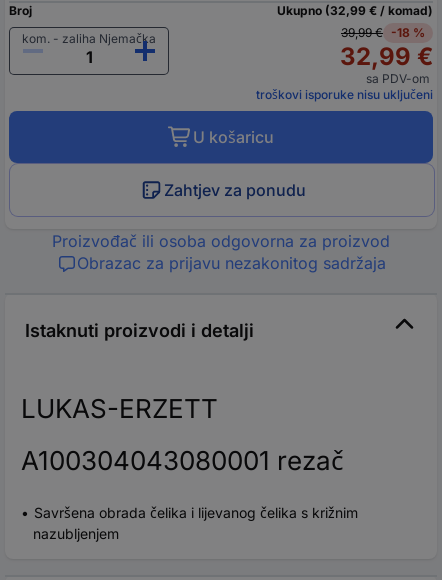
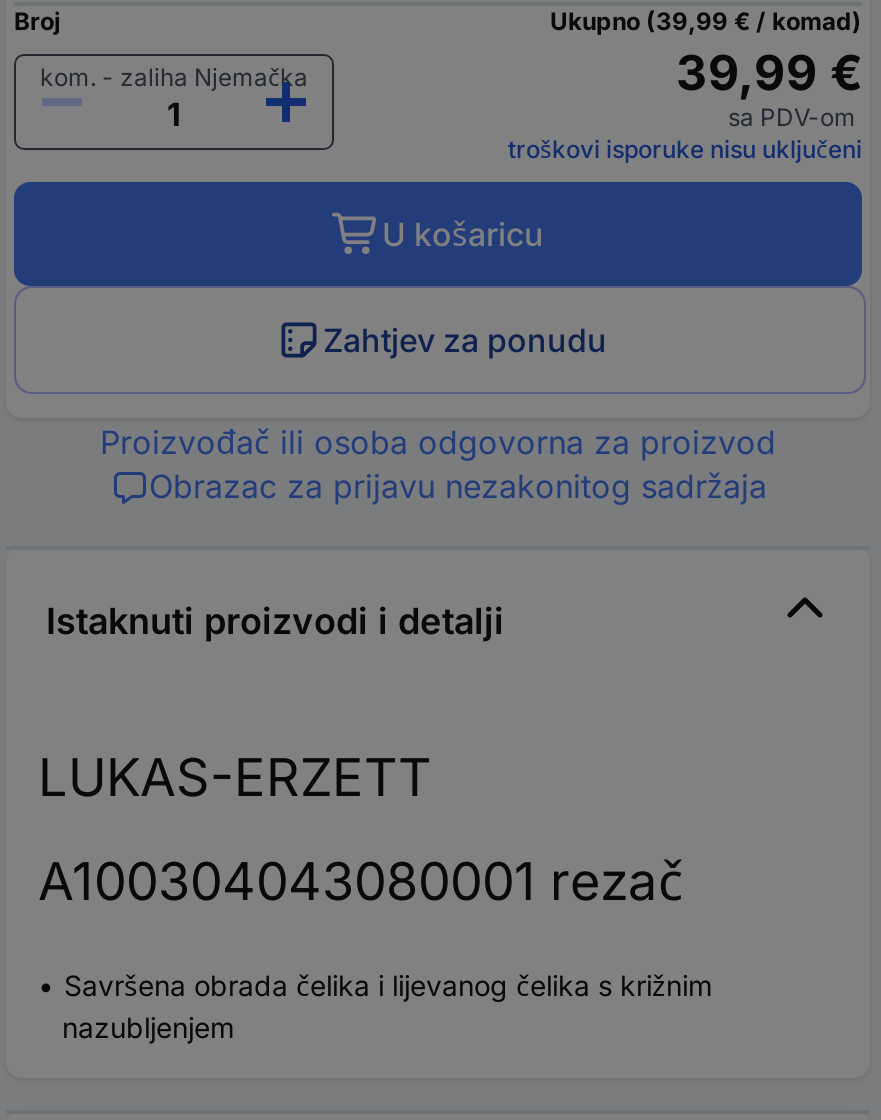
- Ukupno (32,99 € / komad)
- 39,99 € -18 %
- 32,99 €
+ Ukupno (39,99 € / komad)
+ 39,99 €
